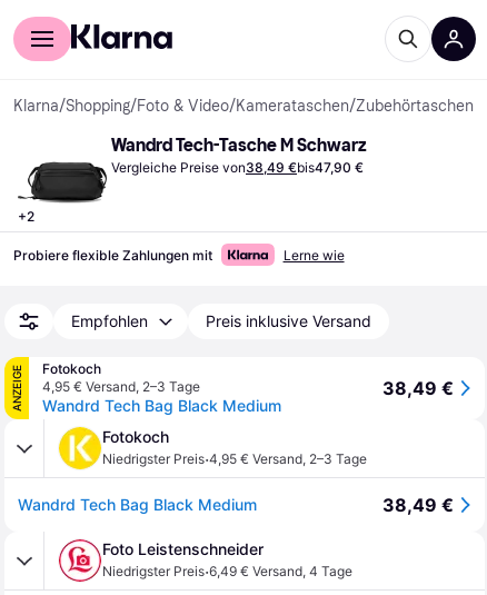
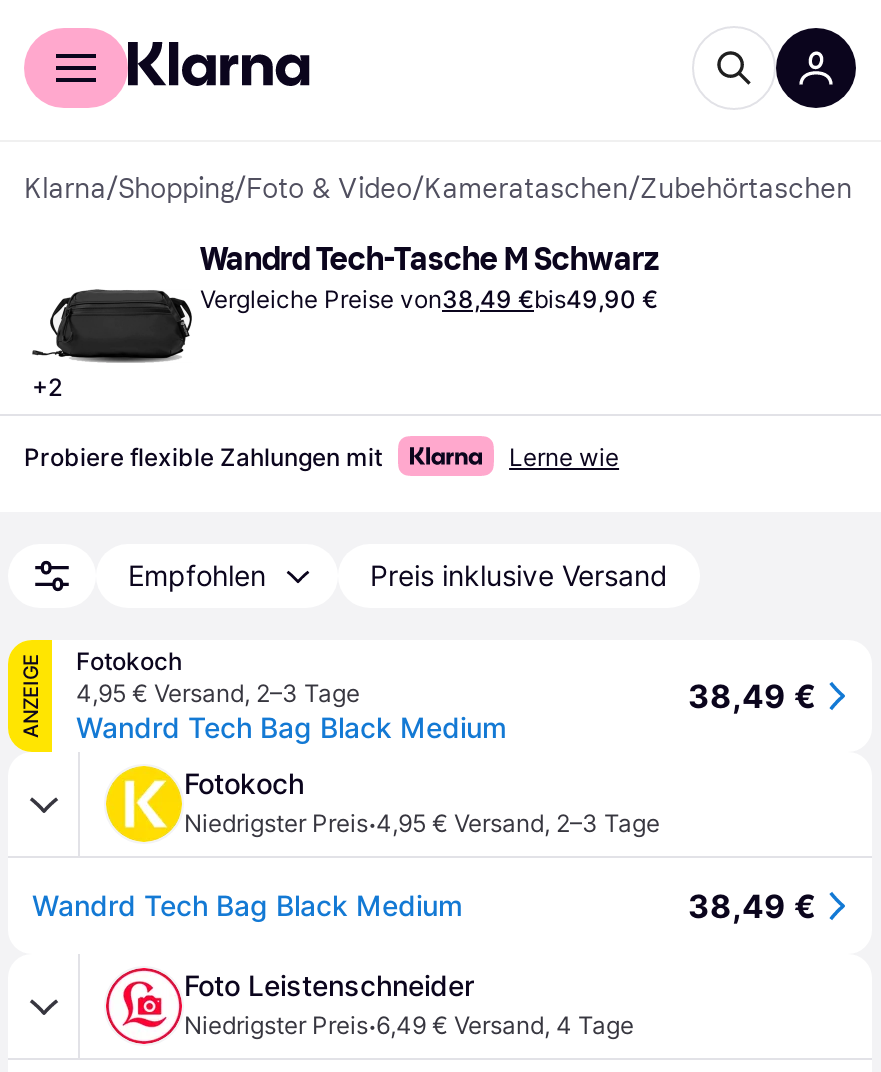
- Vergleiche Preise von38,49 €bis47,90 €
+ Vergleiche Preise von38,49 €bis49,90 €
